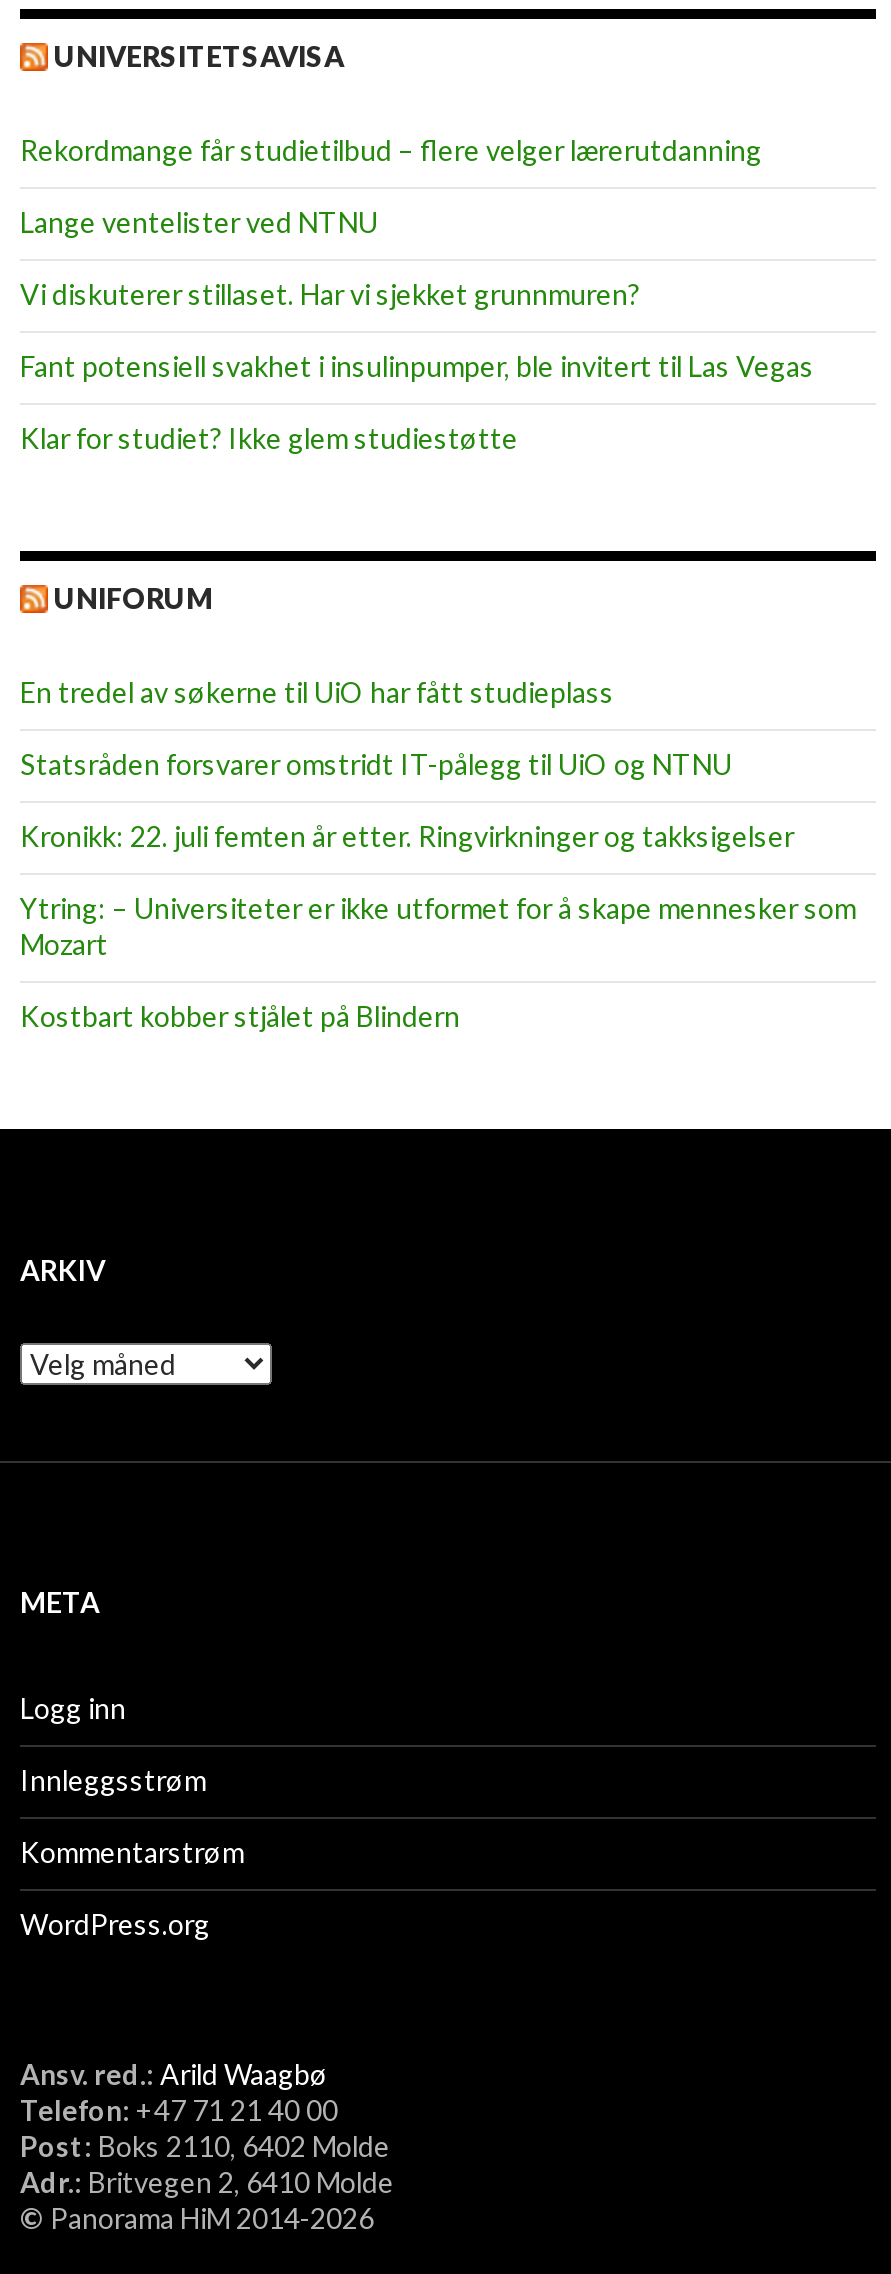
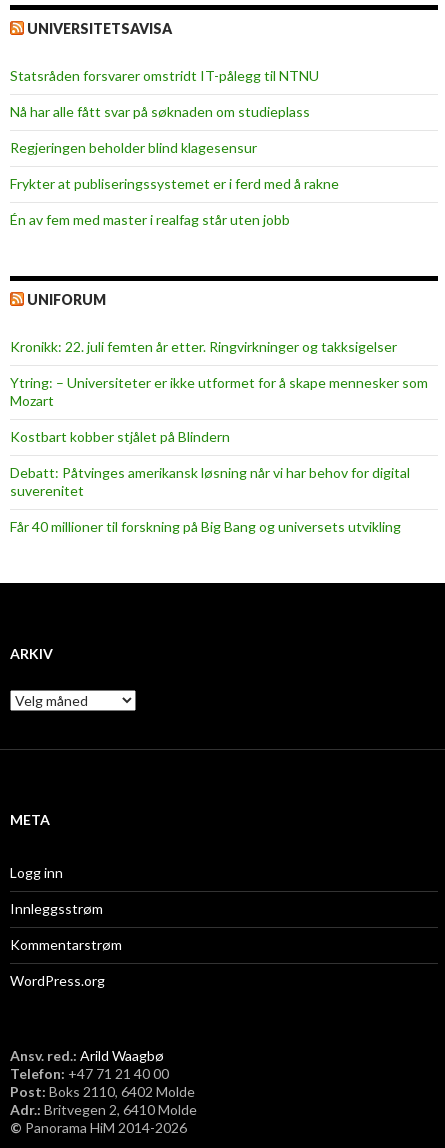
- Rekordmange får studietilbud – flere velger lærerutdanning
+ Statsråden forsvarer omstridt IT-pålegg til NTNU

- Lange ventelister ved NTNU
+ Nå har alle fått svar på søknaden om studieplass

- Vi diskuterer stillaset. Har vi sjekket grunnmuren?
+ Regjeringen beholder blind klagesensur

- Fant potensiell svakhet i insulinpumper, ble invitert til Las Vegas
+ Frykter at publiseringssystemet er i ferd med å rakne

- Klar for studiet? Ikke glem studiestøtte
+ Én av fem med master i realfag står uten jobb

- En tredel av søkerne til UiO har fått studieplass
- Statsråden forsvarer omstridt IT-pålegg til UiO og NTNU

moved up: Kronikk: 22. juli femten år etter. Ringvirkninger og takksigelser | Ytring: – Universiteter er ikke utformet for å skape mennesker som | Mozart | Kostbart kobber stjålet på Blindern

+ Debatt: Påtvinges amerikansk løsning når vi har behov for digital
+ suverenitet
+ Får 40 millioner til forskning på Big Bang og universets utvikling
